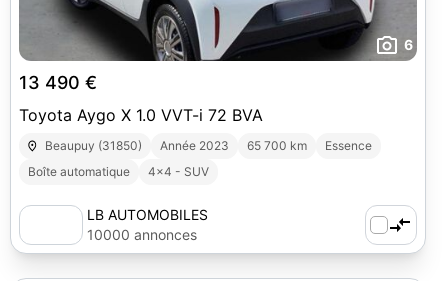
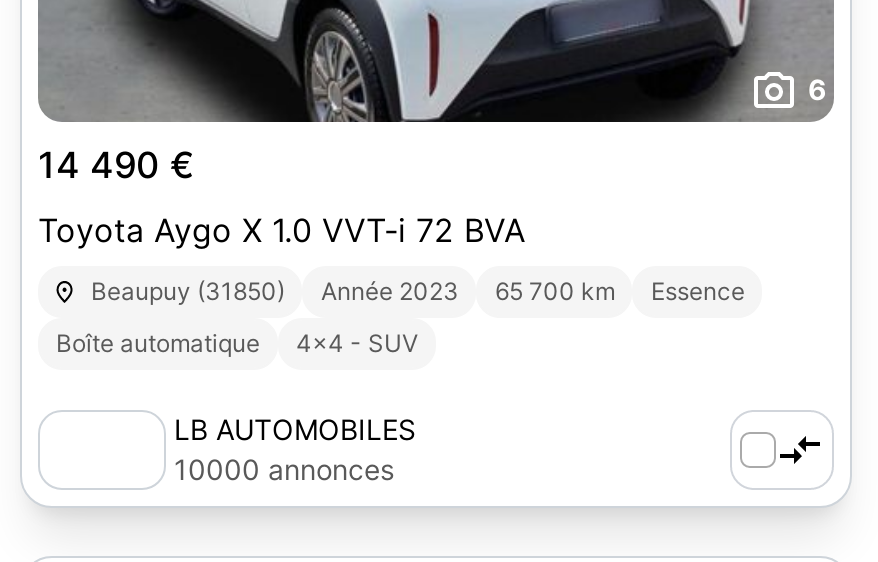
- 13 490 €
+ 14 490 €
